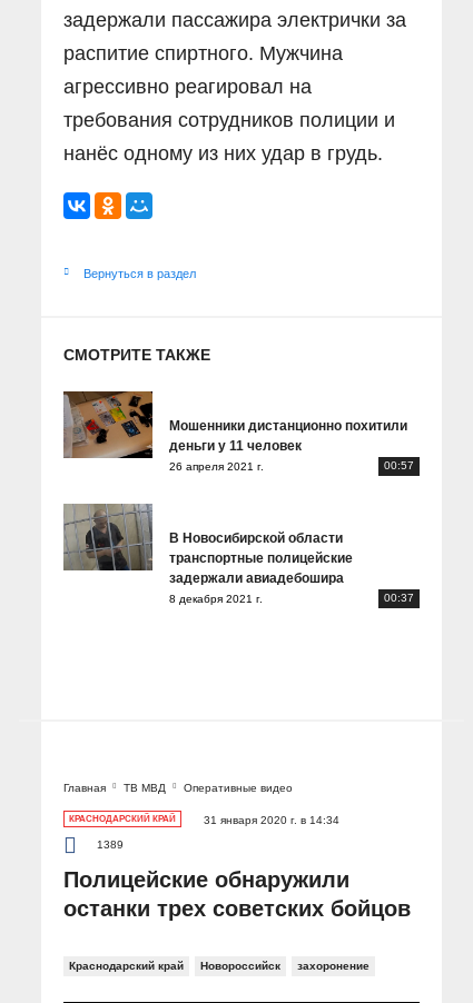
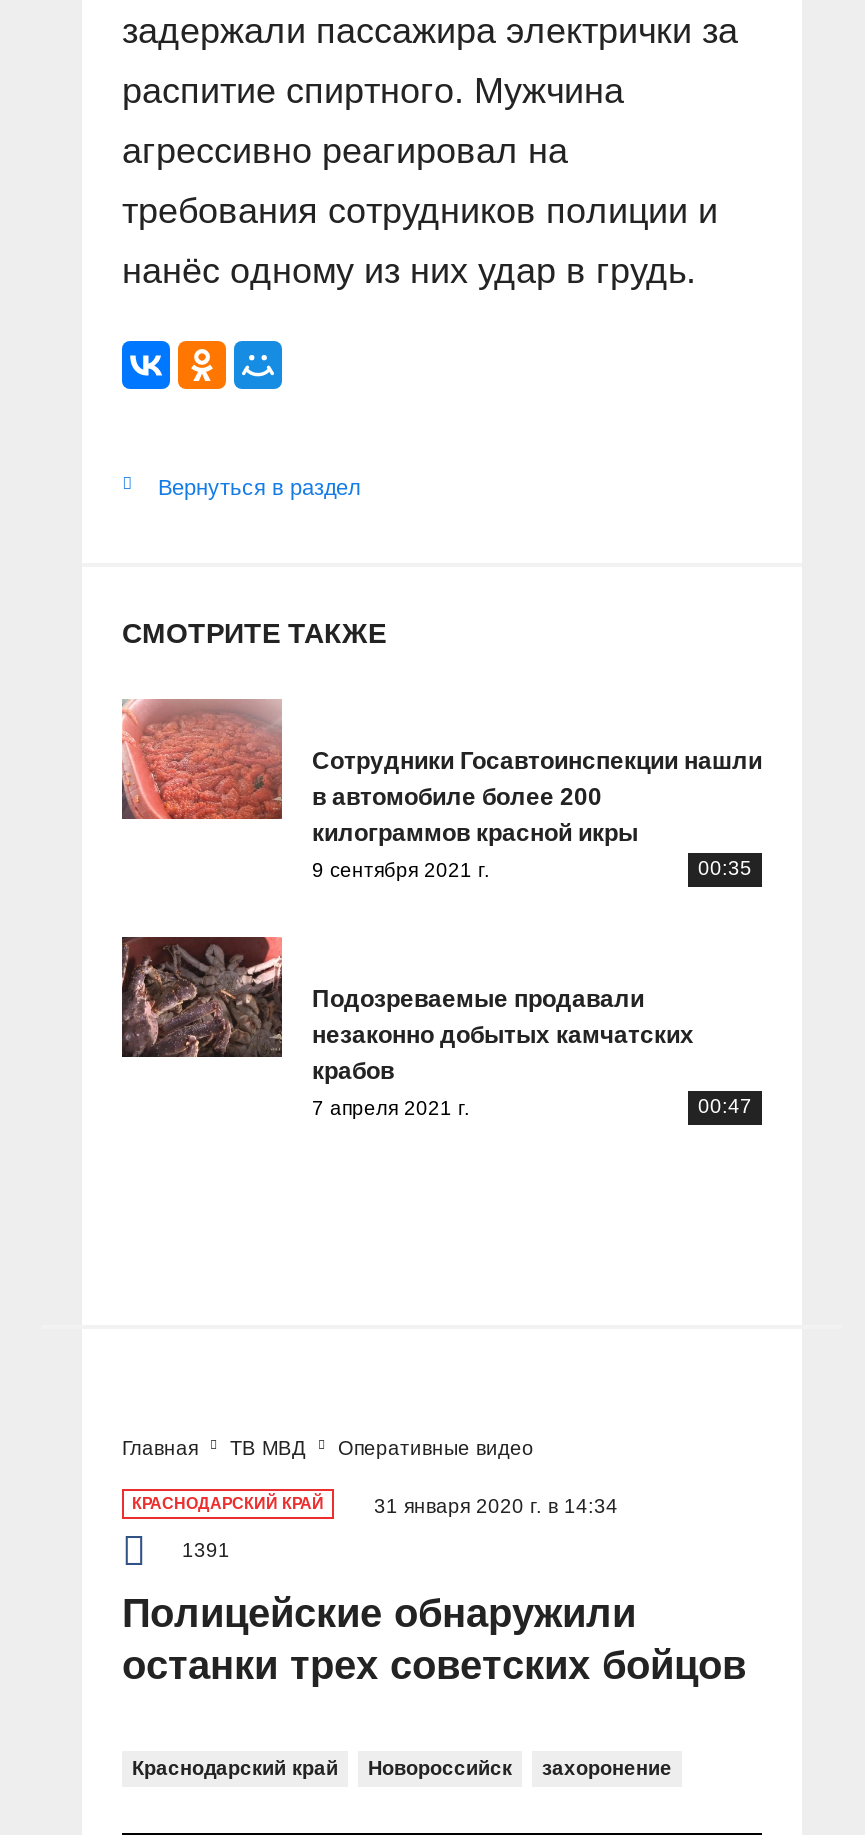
- [image]
- Мошенники дистанционно похитили
- деньги у 11 человек
- 26 апреля 2021 г.
- 00:57
+ [image]
+ Сотрудники Госавтоинспекции нашли
+ в автомобиле более 200
+ килограммов красной икры
+ 9 сентября 2021 г.
+ 00:35

- [image]
- В Новосибирской области
- транспортные полицейские
- задержали авиадебошира
- 8 декабря 2021 г.
- 00:37
+ [image]
+ Подозреваемые продавали
+ незаконно добытых камчатских
+ крабов
+ 7 апреля 2021 г.
+ 00:47

- 1389
+ 1391
